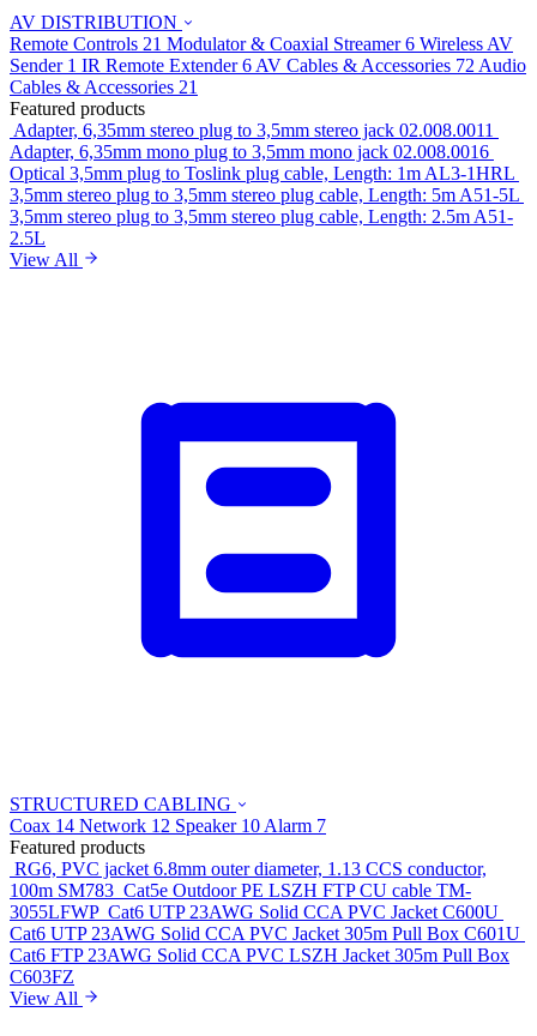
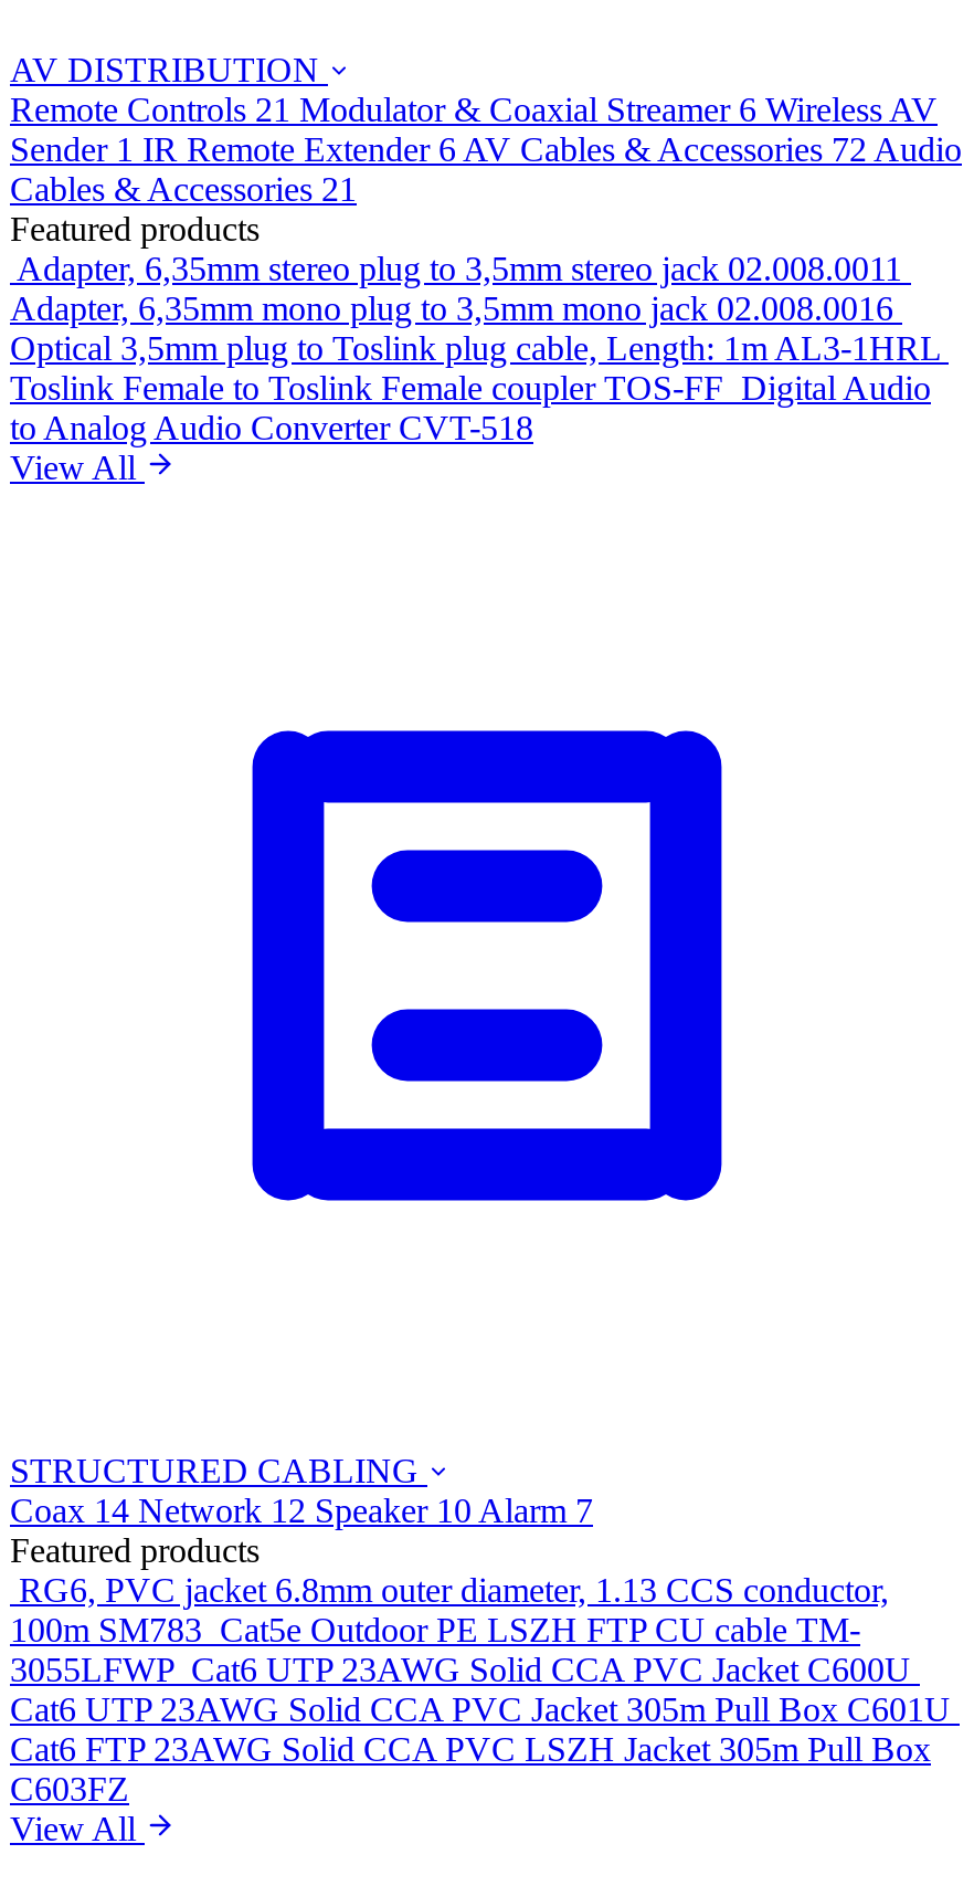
- 3,5mm stereo plug to 3,5mm stereo plug cable, Length: 5m A51-5L
- 3,5mm stereo plug to 3,5mm stereo plug cable, Length: 2.5m A51-
- 2.5L
+ Toslink Female to Toslink Female coupler TOS-FF Digital Audio
+ to Analog Audio Converter CVT-518
